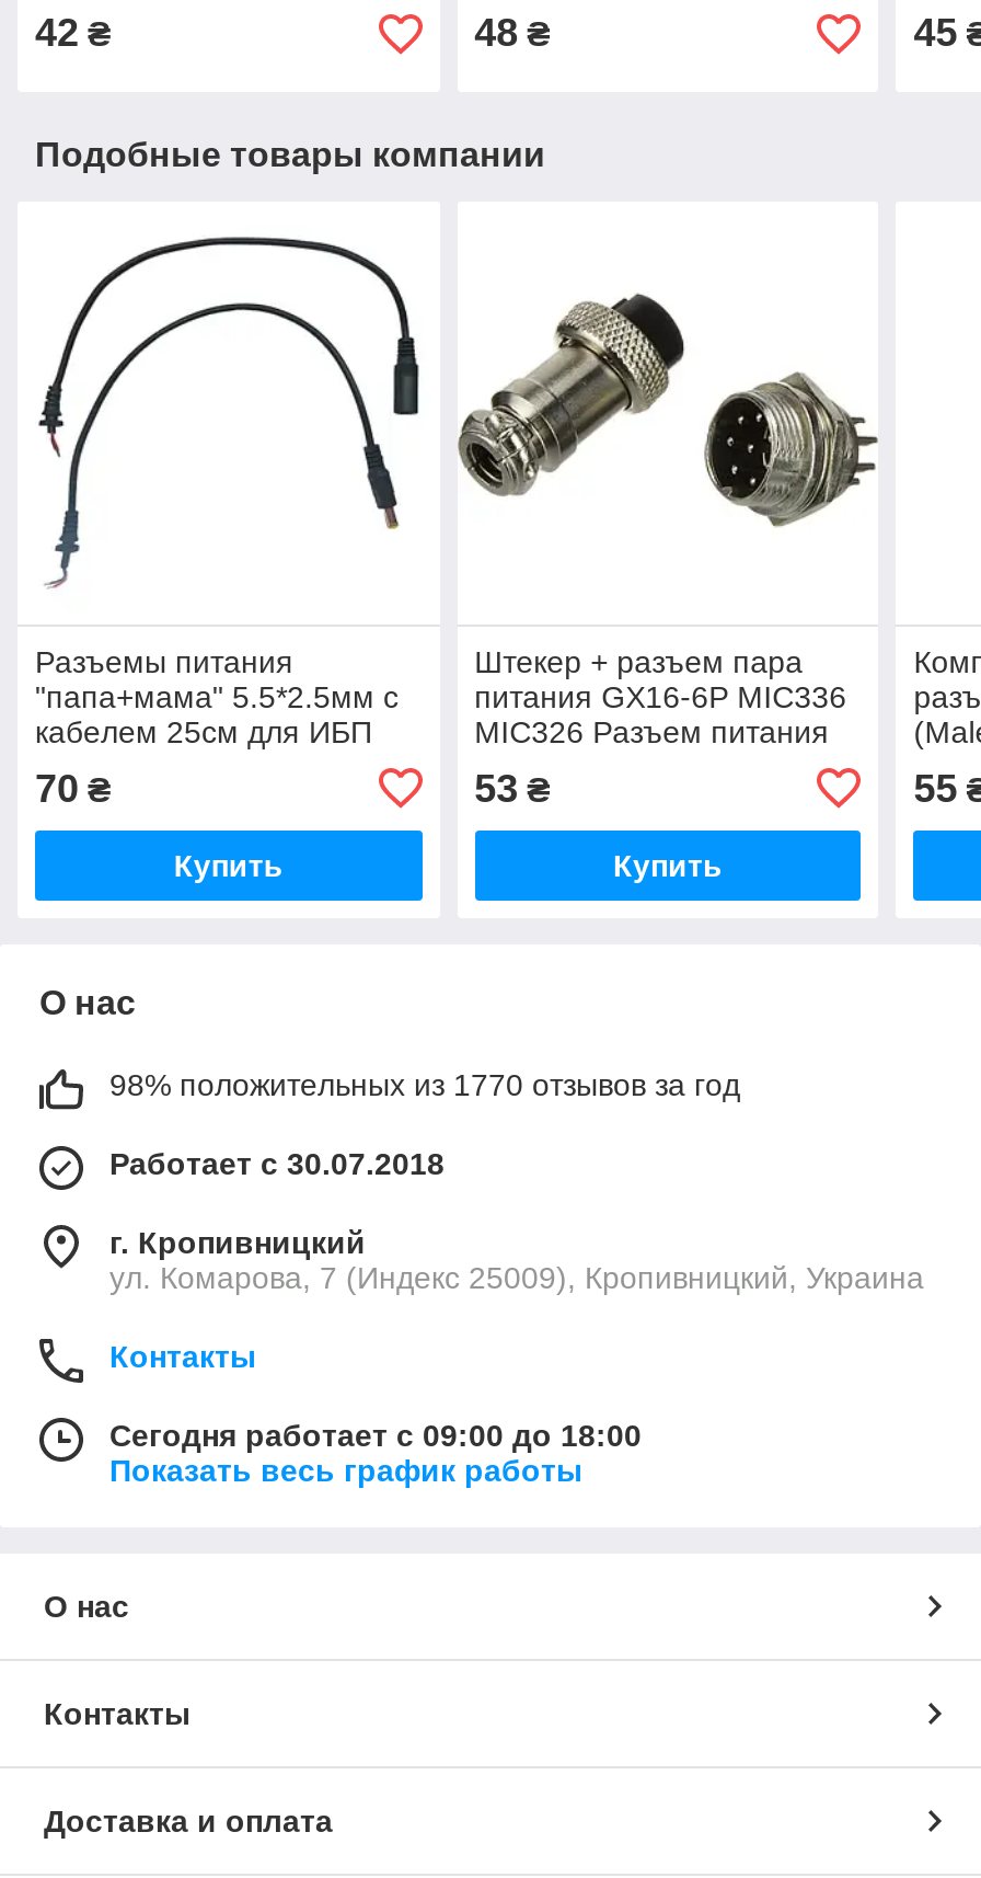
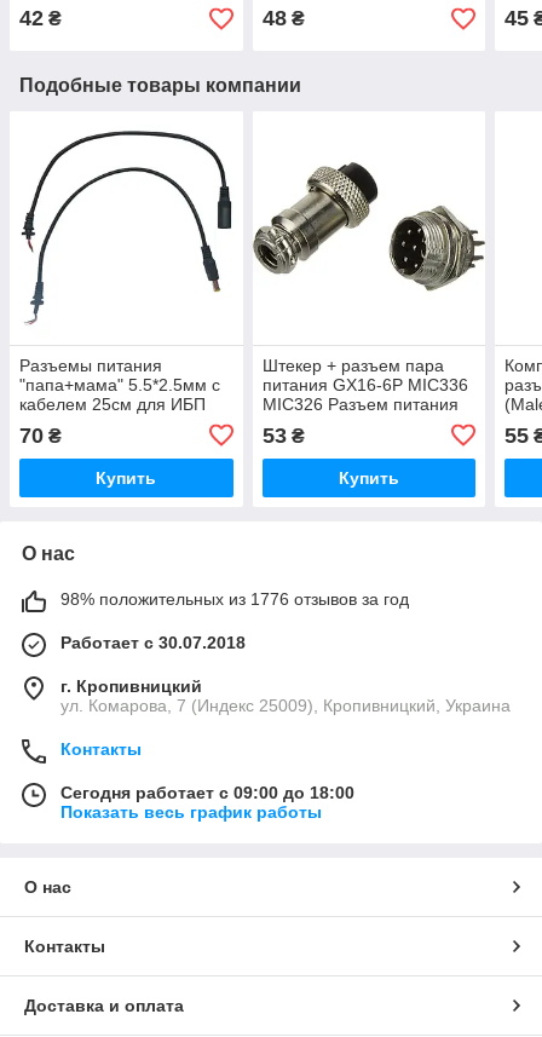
- 98% положительных из 1770 отзывов за год
+ 98% положительных из 1776 отзывов за год
